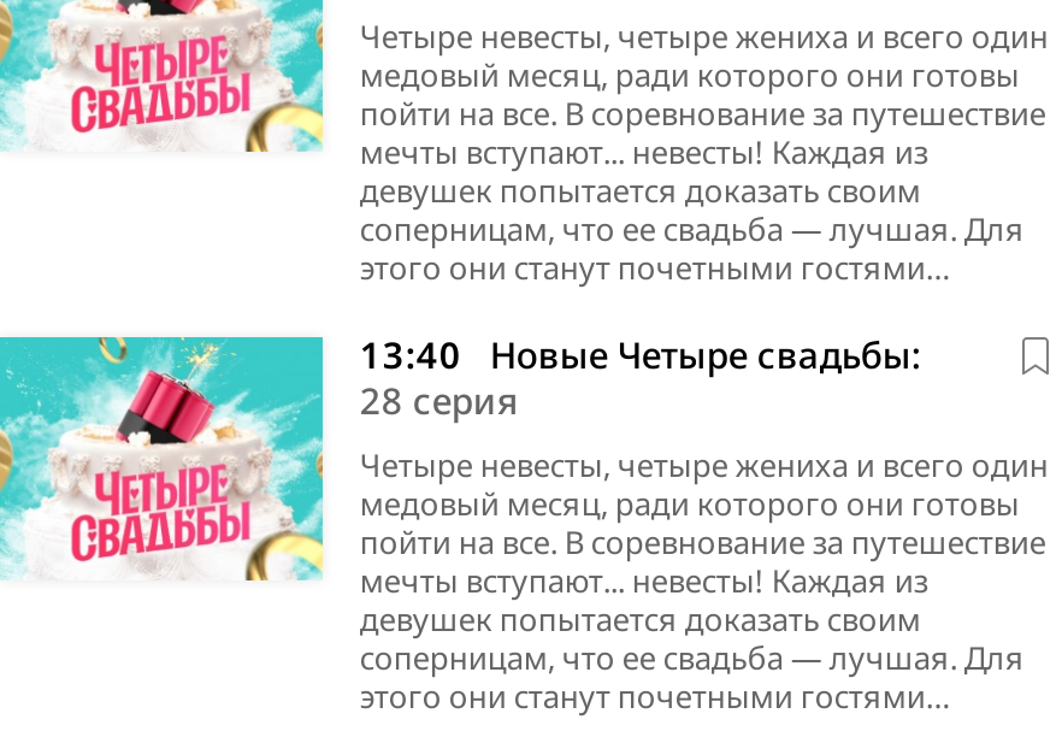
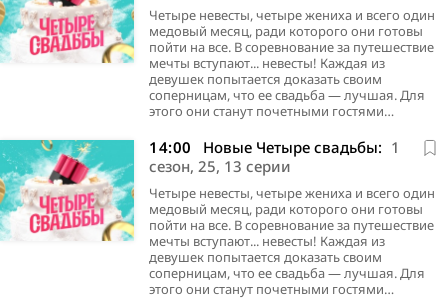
- 13:40 Новые Четыре свадьбы:
- 28 серия
+ 14:00 Новые Четыре свадьбы: 1
+ сезон, 25, 13 серии
